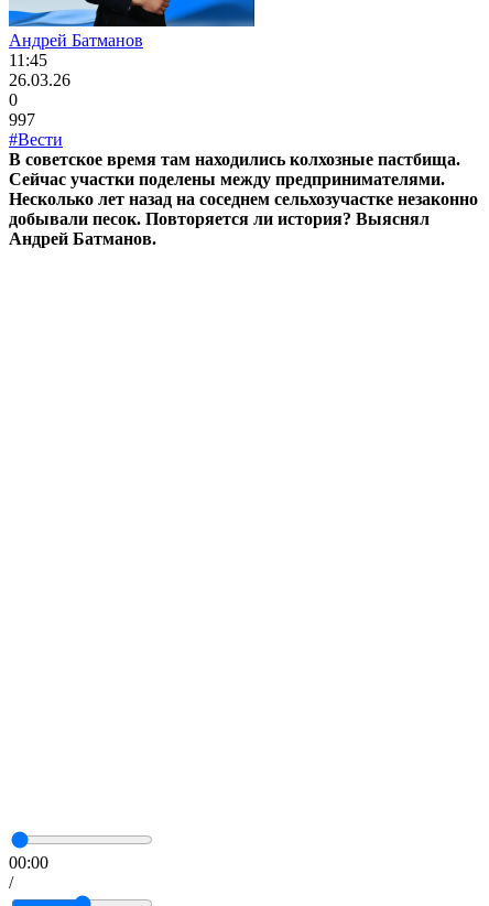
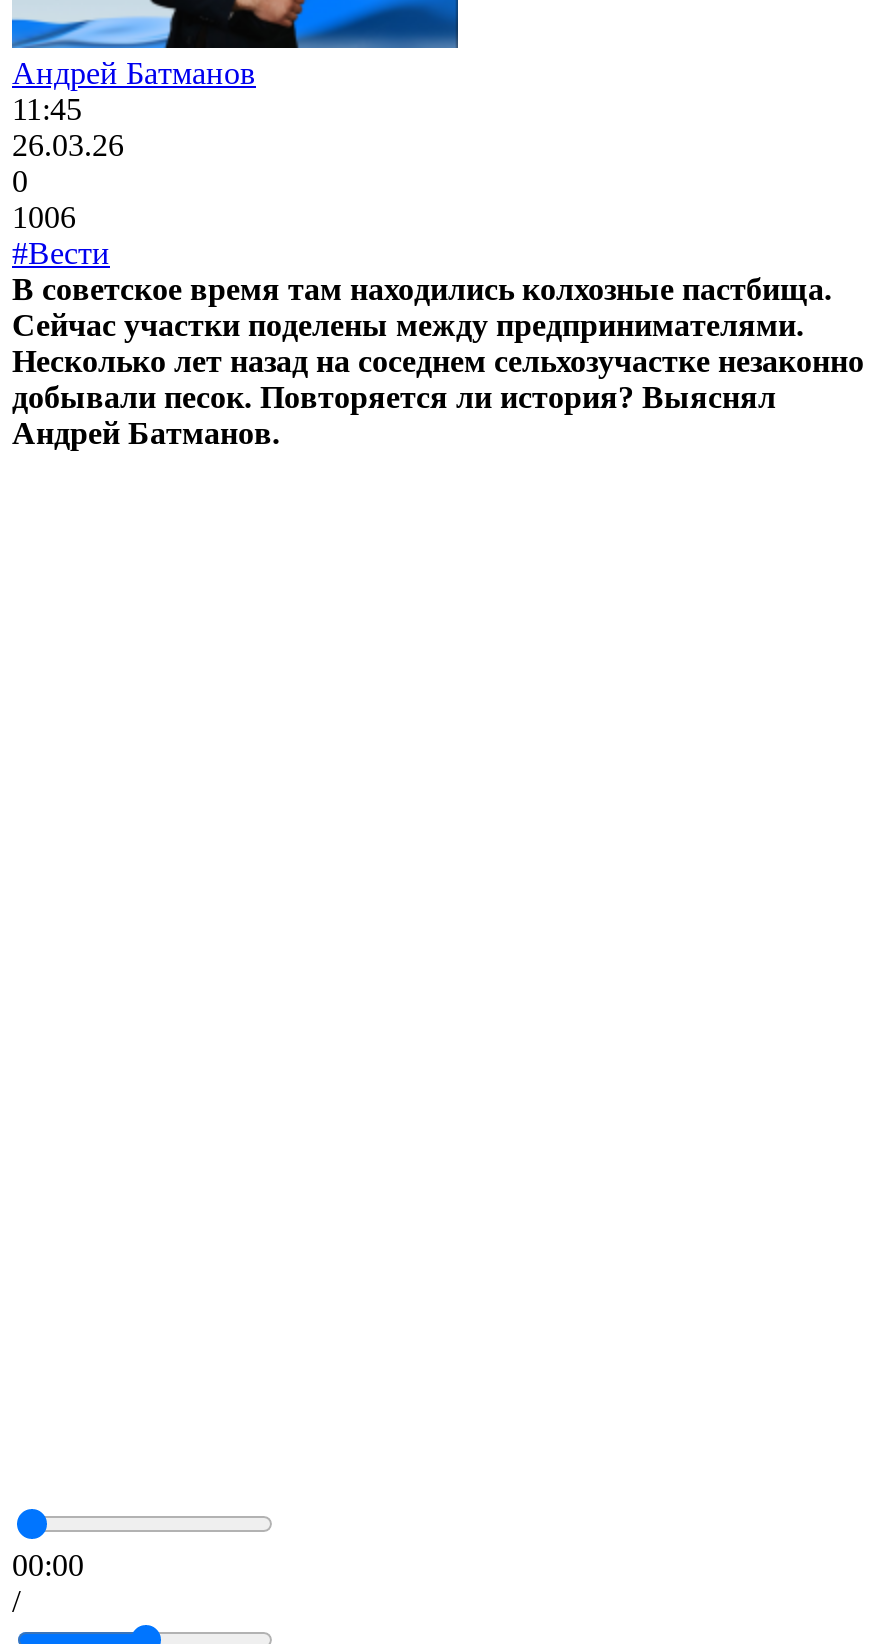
- 997
+ 1006
